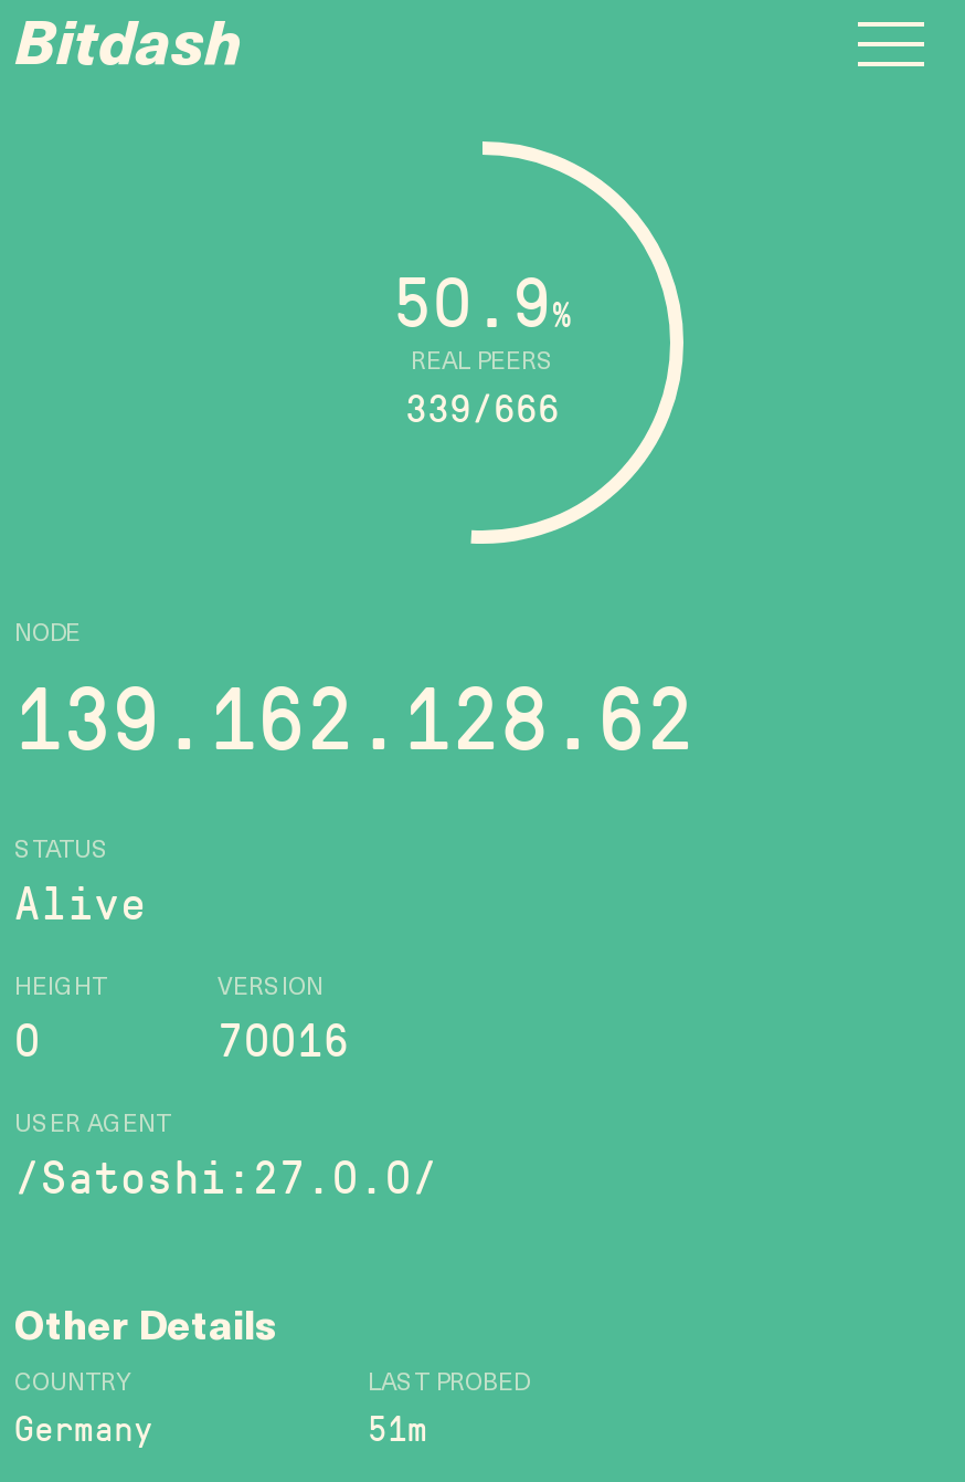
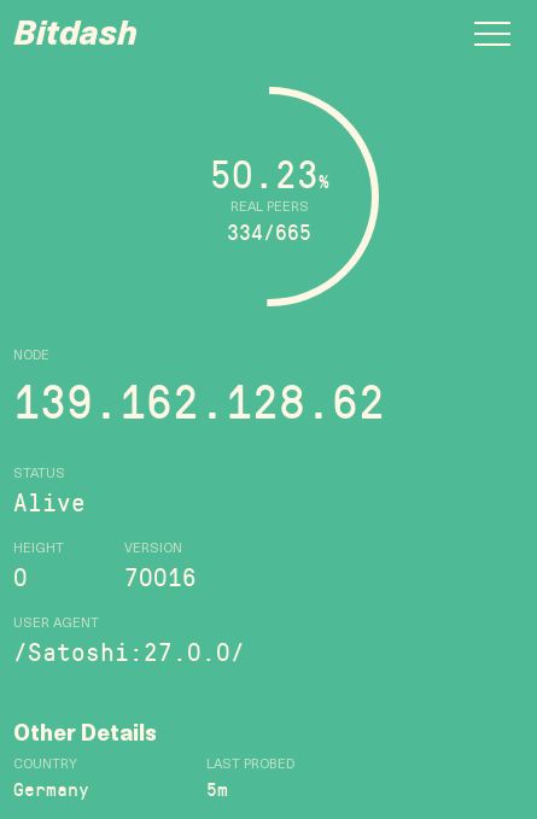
- 50.9%
+ 50.23%

- 339/666
+ 334/665

- 51m
+ 5m
